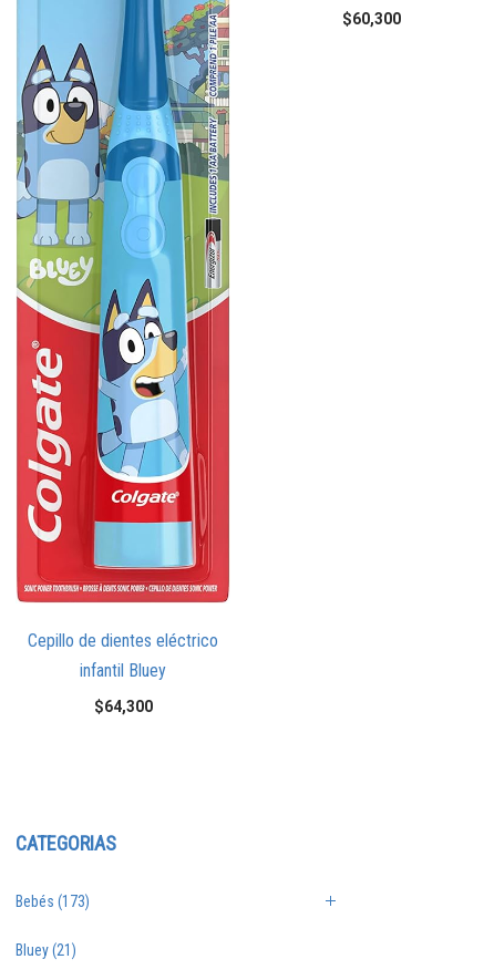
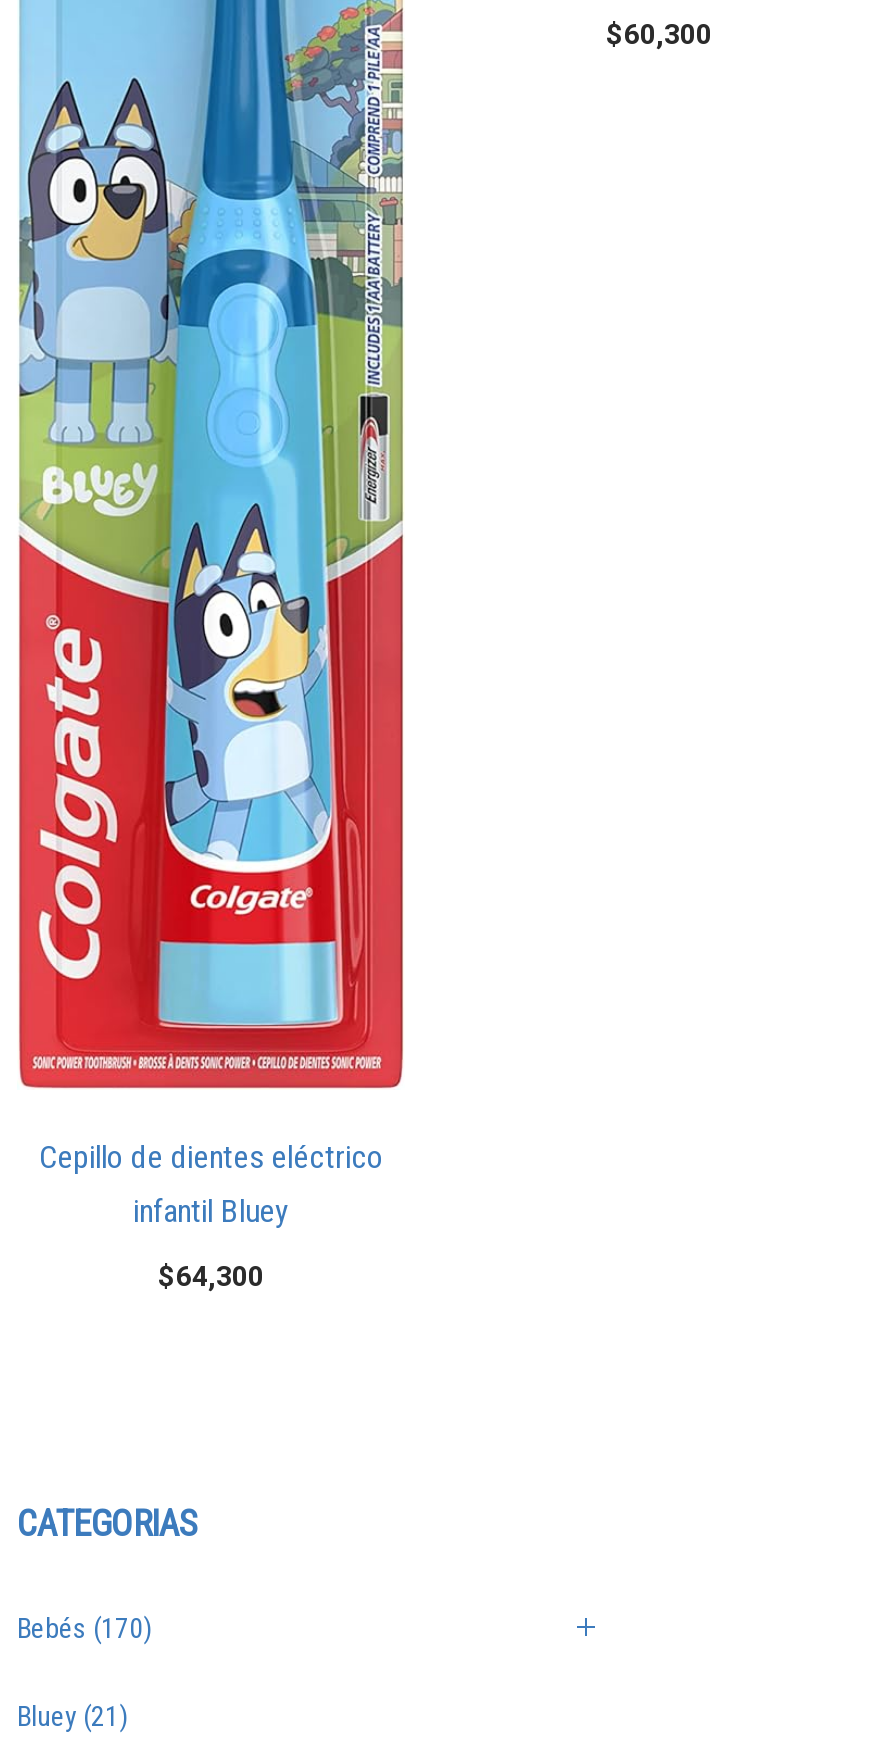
- Bebés (173)
+ Bebés (170)
